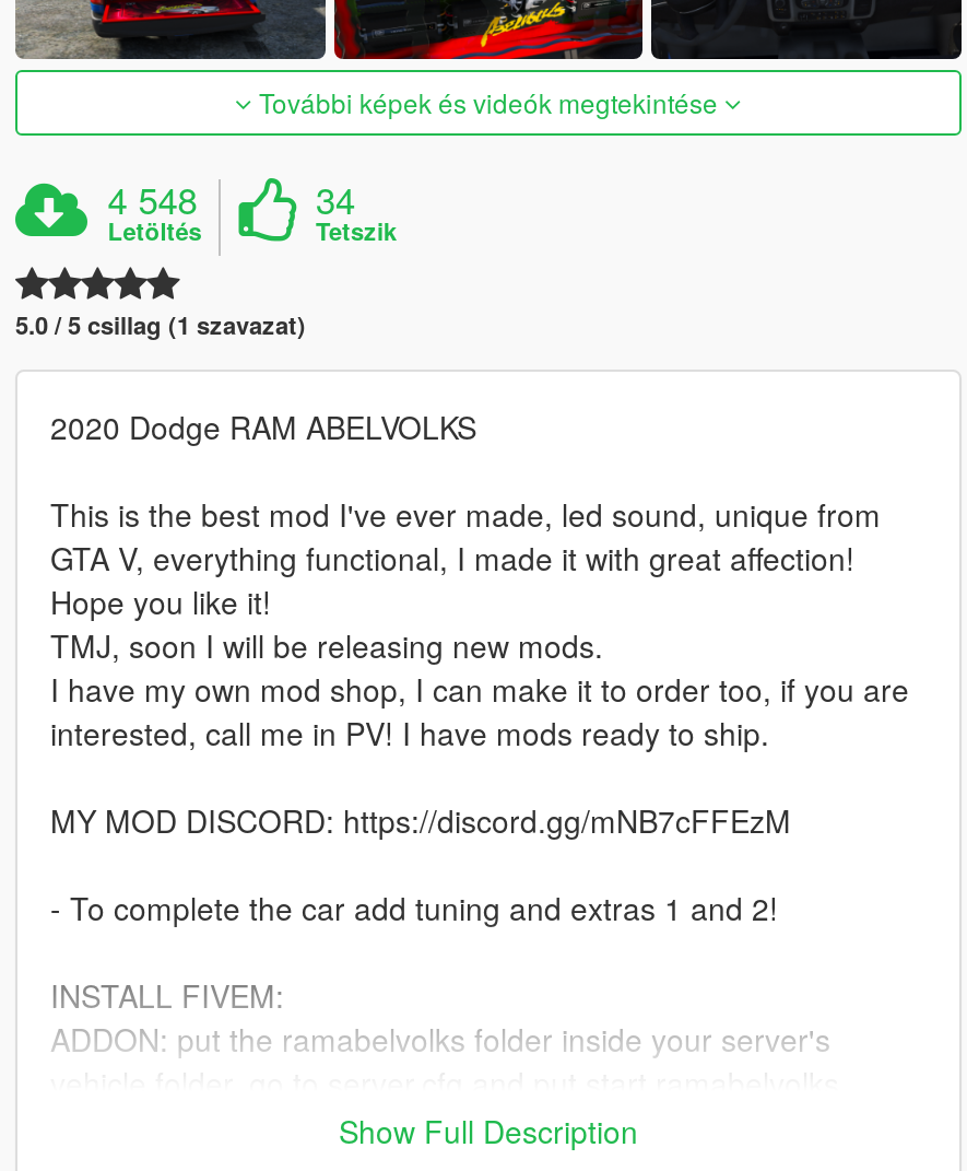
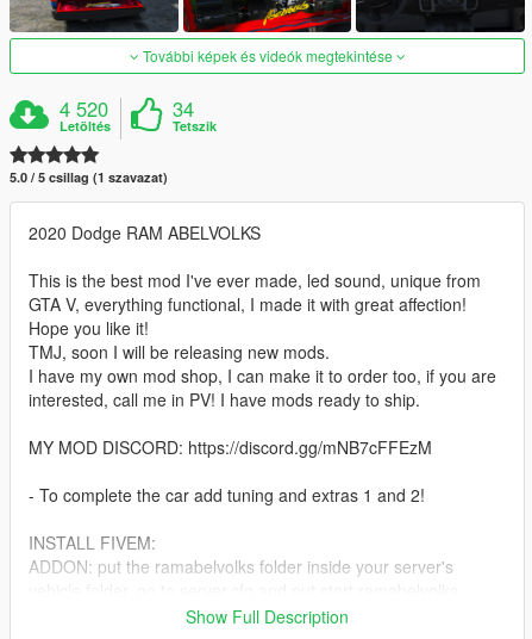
- 4 548
+ 4 520
